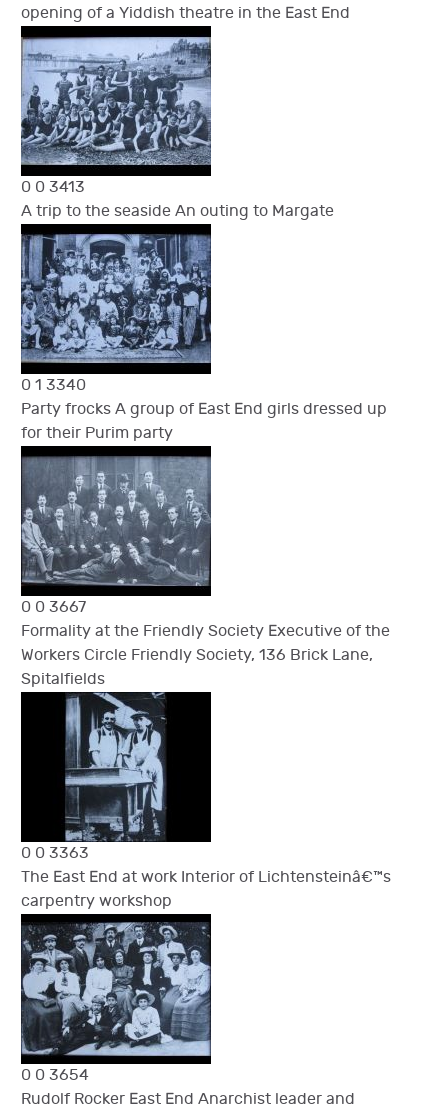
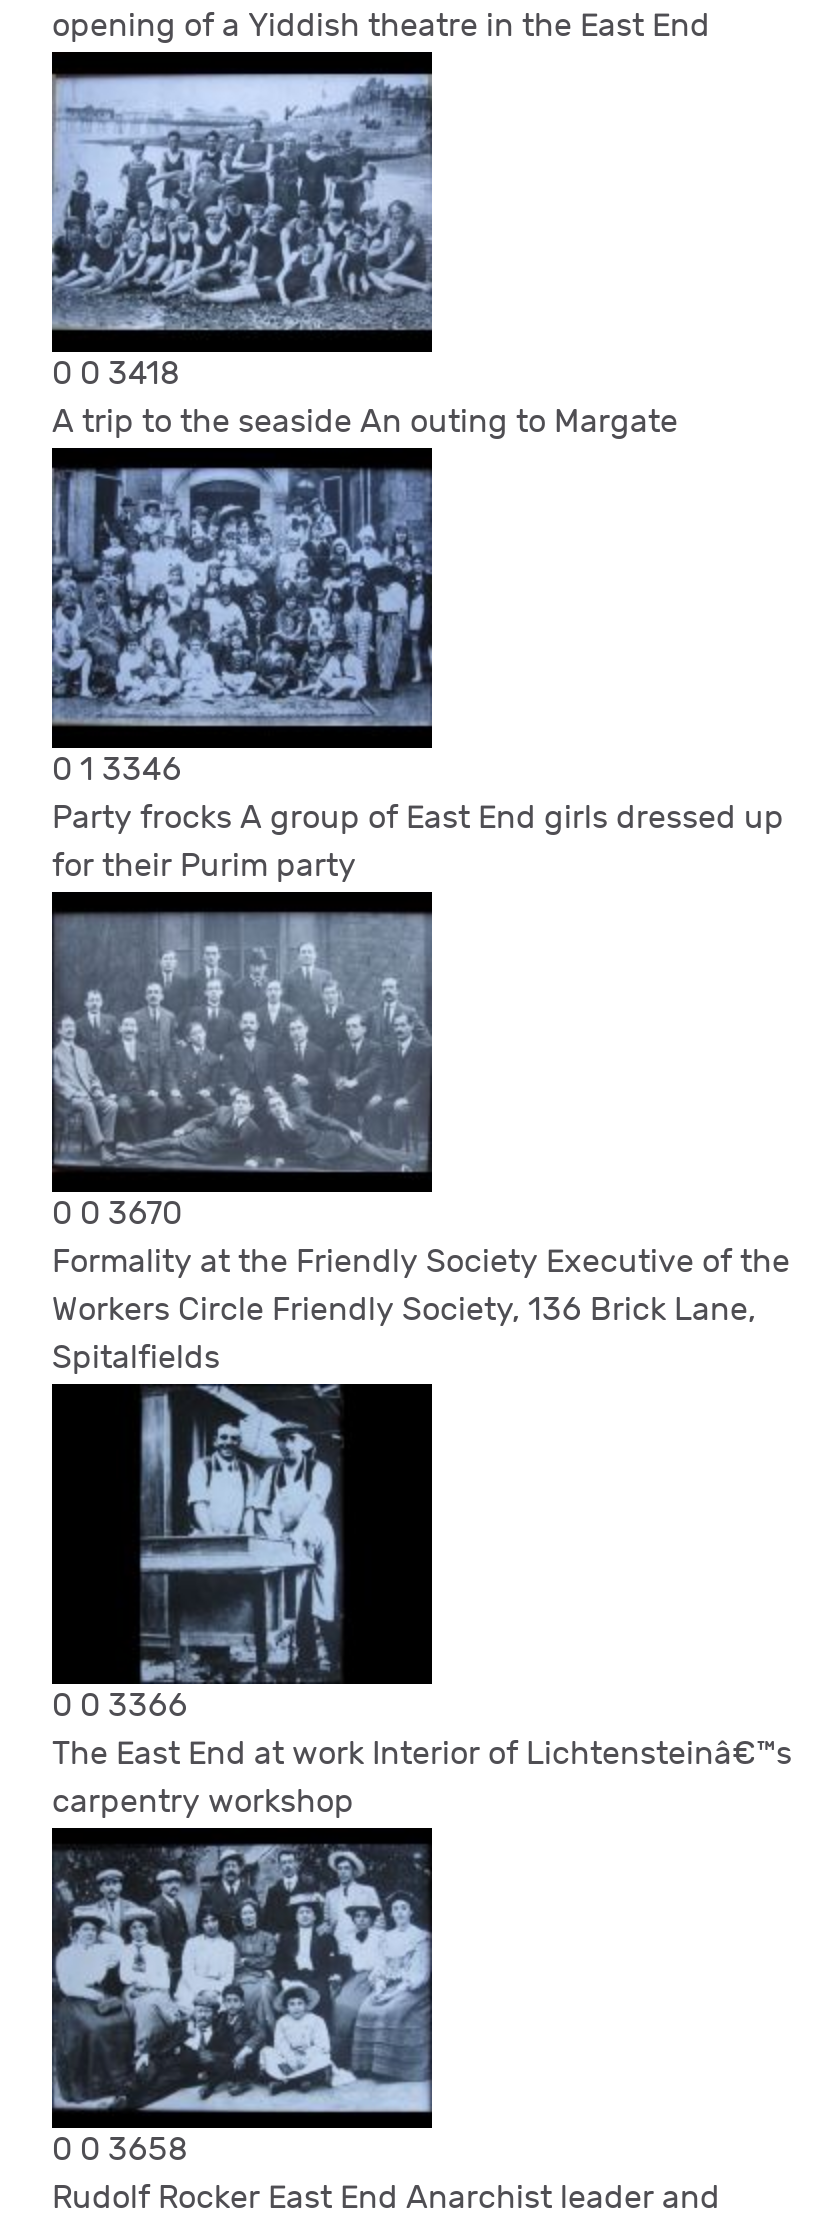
- 0 0 3413
+ 0 0 3418

- 0 1 3340
+ 0 1 3346

- 0 0 3667
+ 0 0 3670

- 0 0 3363
+ 0 0 3366

- 0 0 3654
+ 0 0 3658
